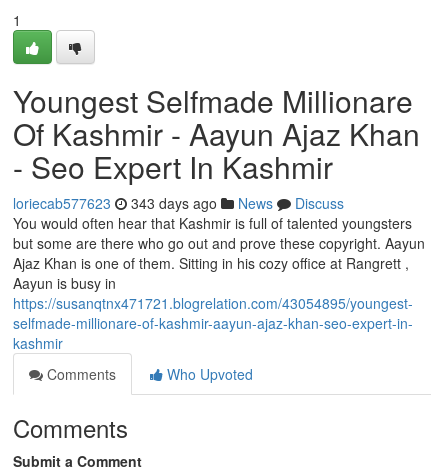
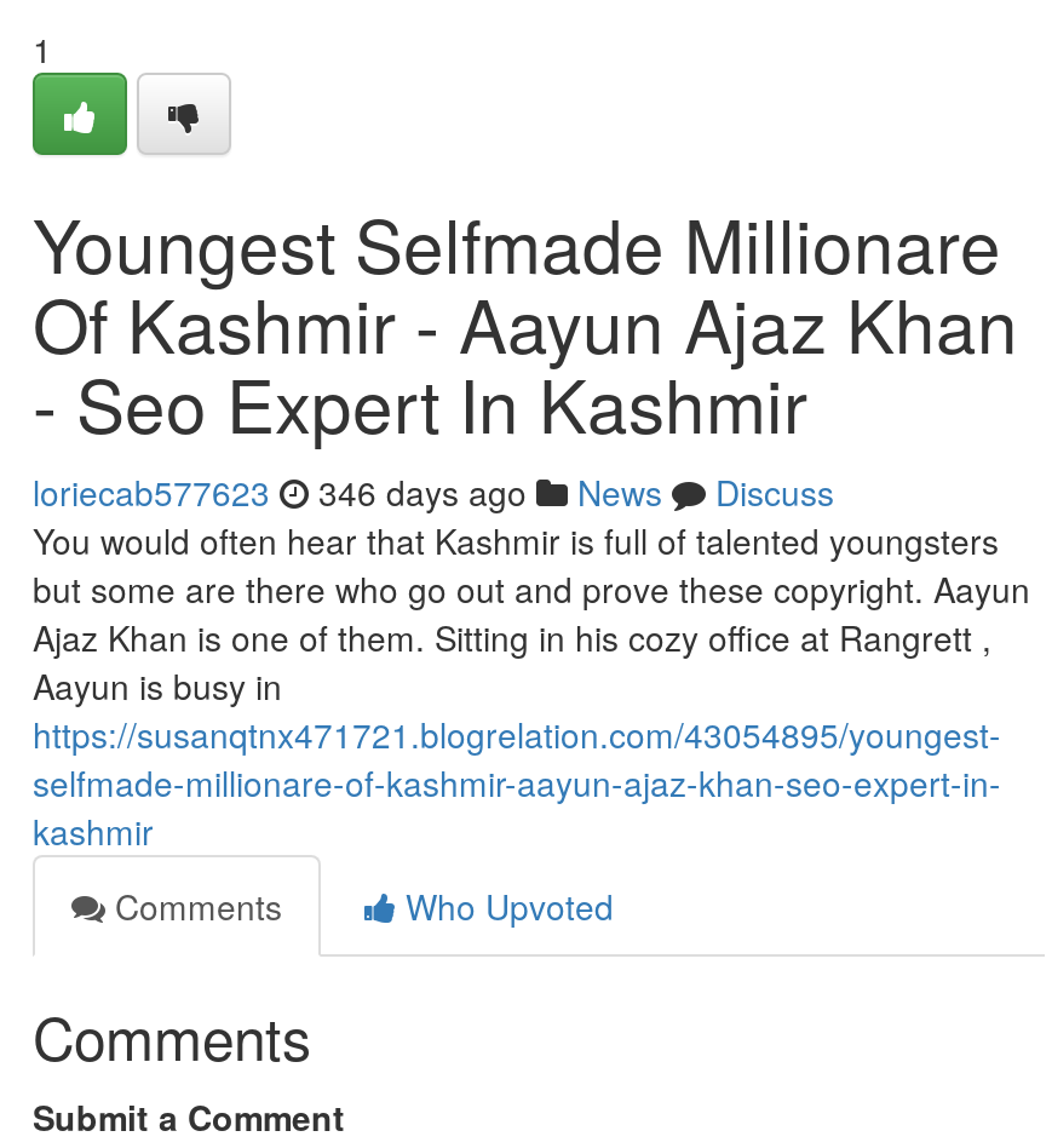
- loriecab577623 343 days ago News Discuss
+ loriecab577623 346 days ago News Discuss
